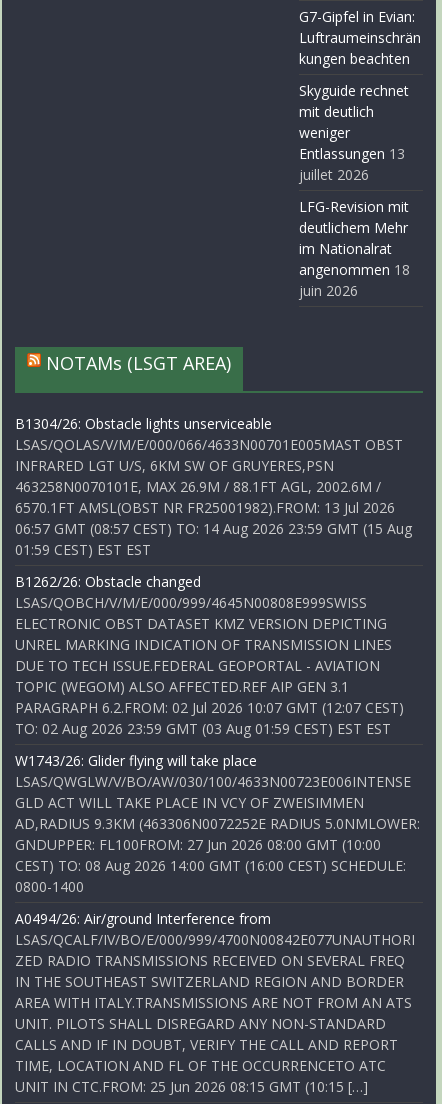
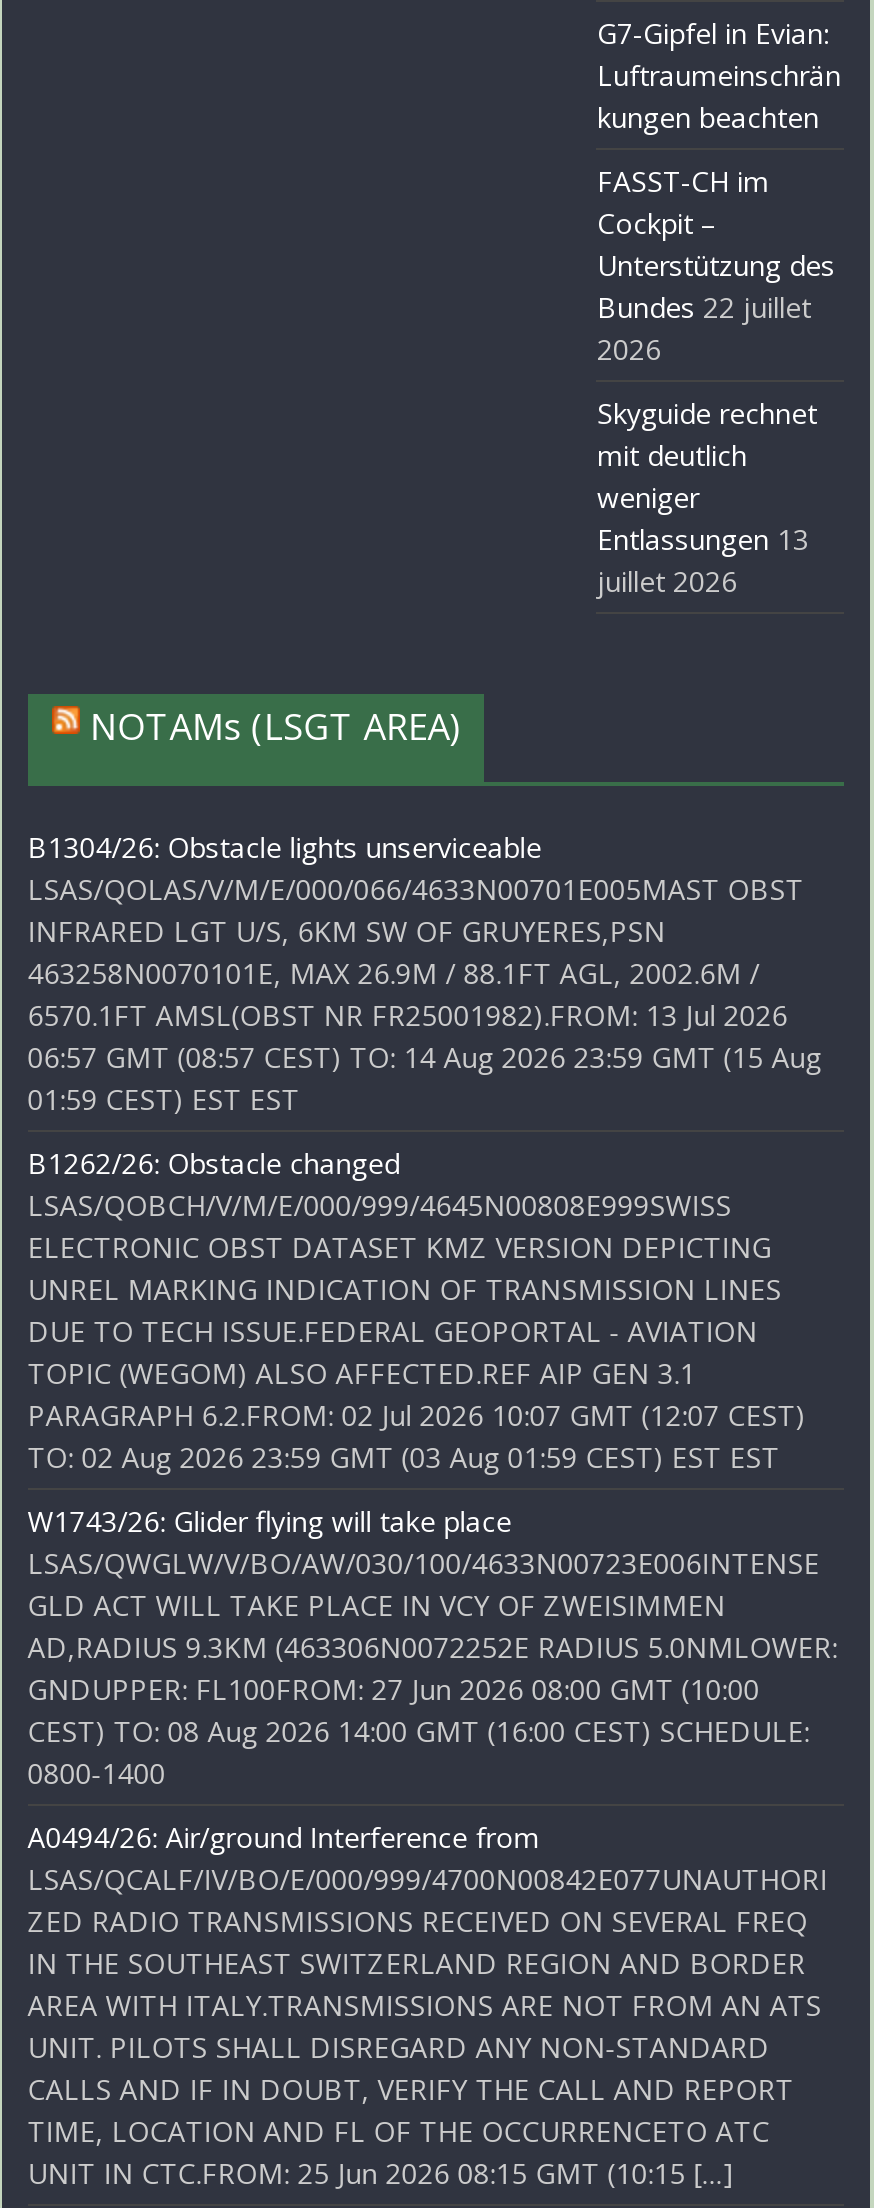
+ FASST-CH im
+ Cockpit –
+ Unterstützung des
+ Bundes 22 juillet
+ 2026

moved down: Skyguide rechnet | mit deutlich | weniger | Entlassungen 13 | juillet 2026

- LFG-Revision mit
- deutlichem Mehr
- im Nationalrat
- angenommen 18
- juin 2026
